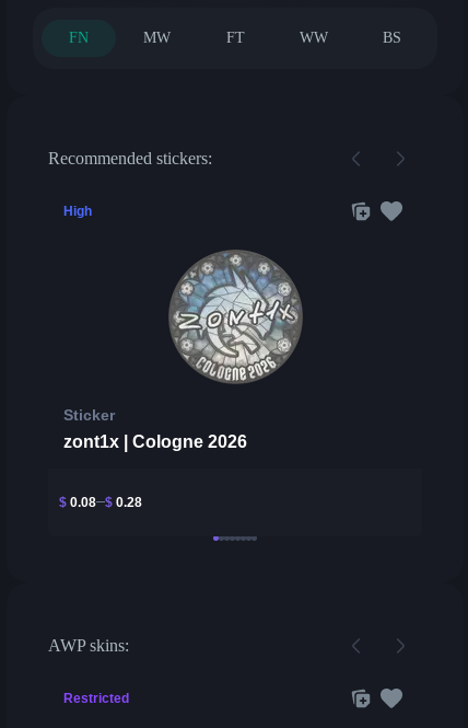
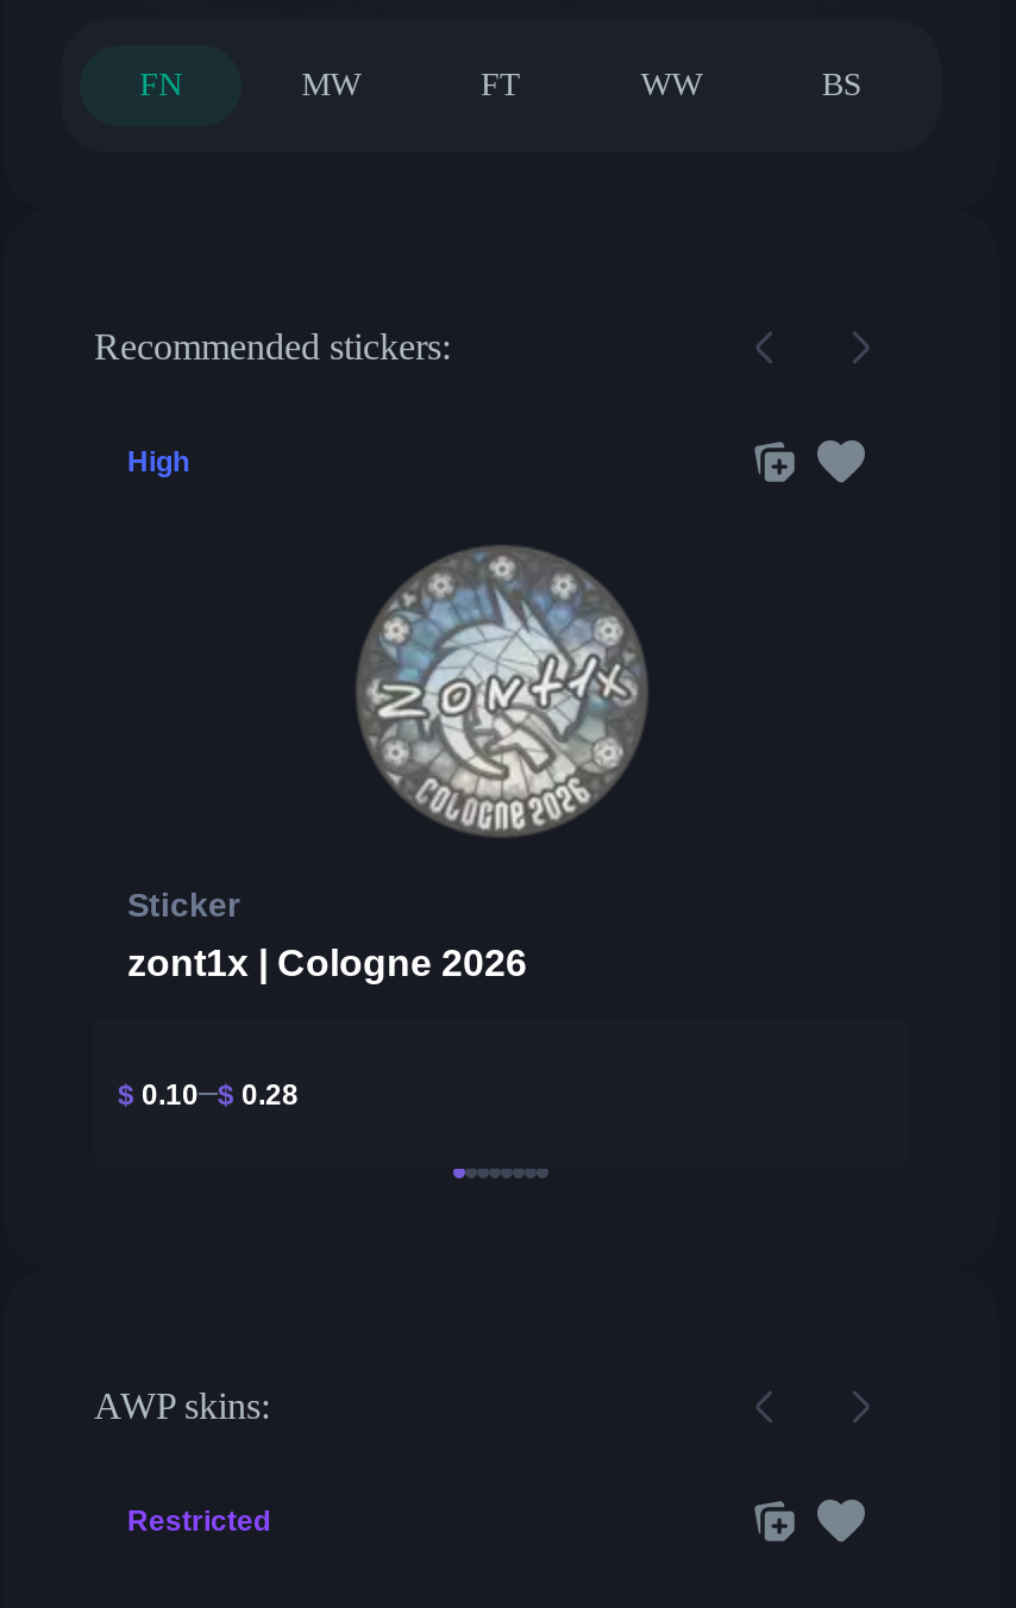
- $0.08 $0.28
+ $0.10 $0.28
